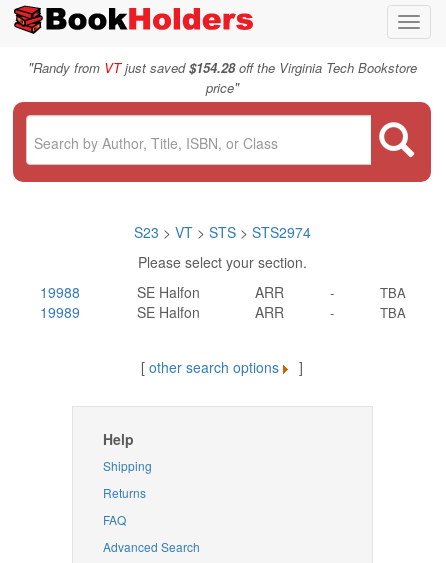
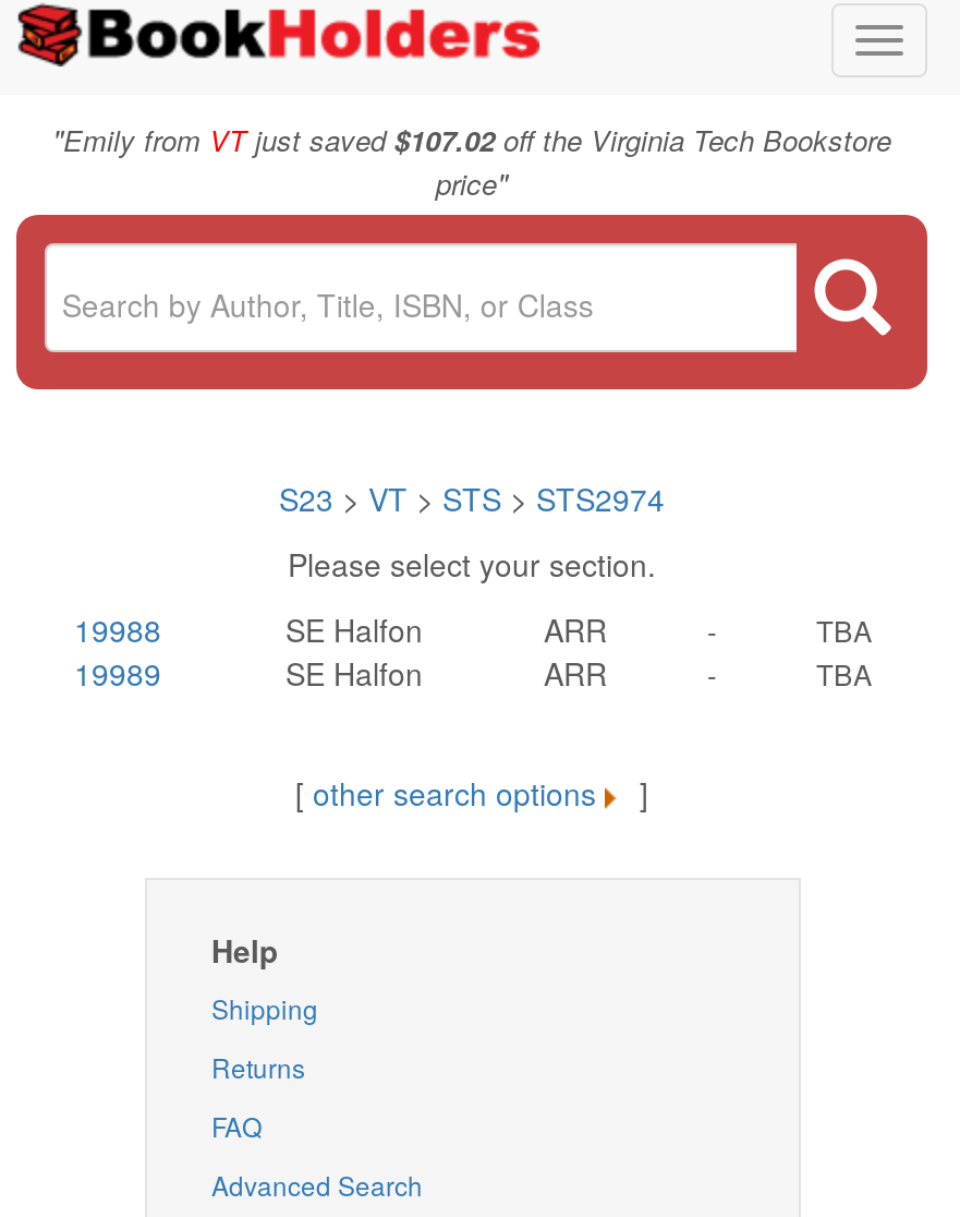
- "Randy from VT just saved$154.28 off the Virginia Tech Bookstore
+ "Emily from VT just saved$107.02 off the Virginia Tech Bookstore
